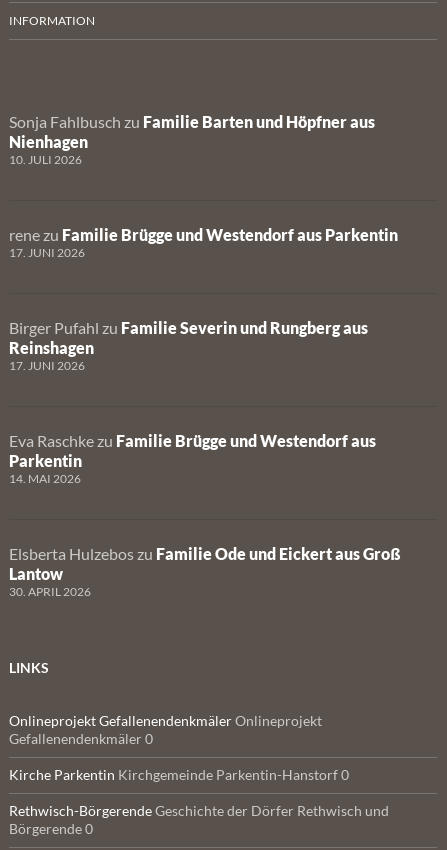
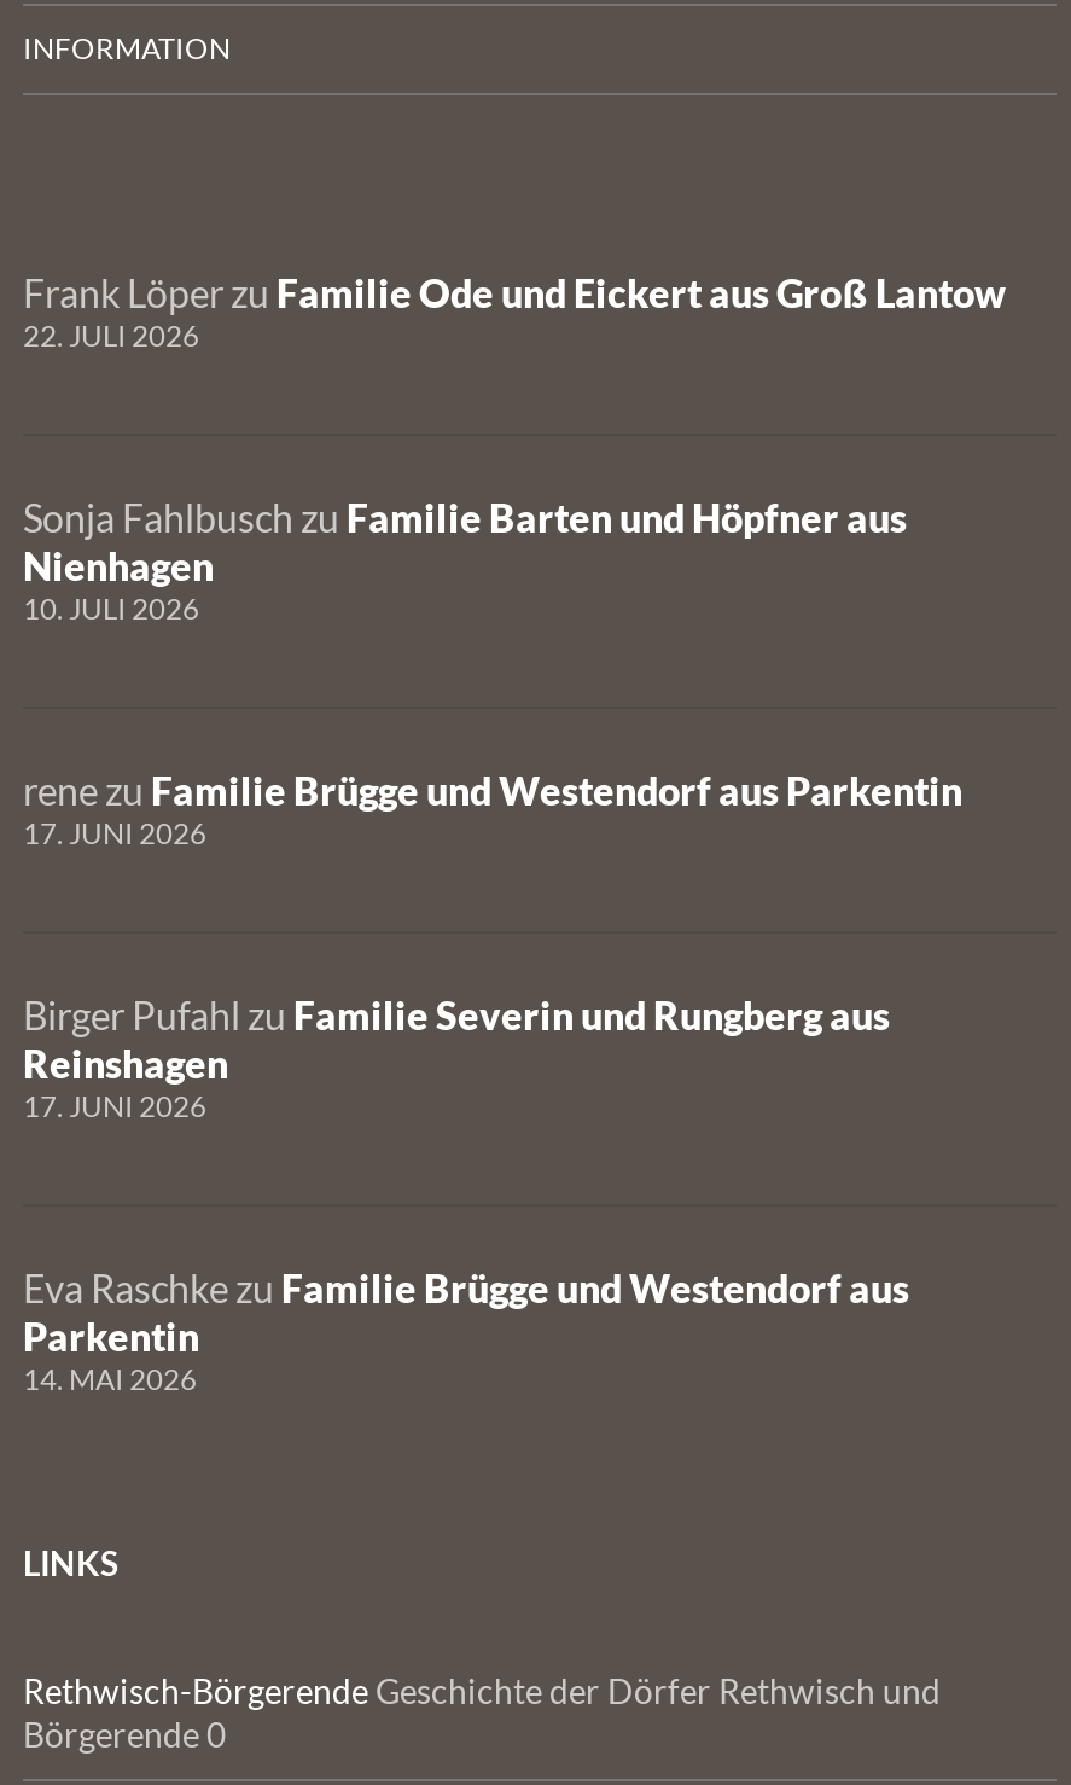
+ Frank Löper zu Familie Ode und Eickert aus Groß Lantow
+ 22. JULI 2026

moved down: Sonja Fahlbusch zu Familie Barten und Höpfner aus | Nienhagen | 10. JULI 2026 | ... | Parkentin | 14. MAI 2026

- Elsberta Hulzebos zu Familie Ode und Eickert aus Groß
- Lantow
- 30. APRIL 2026

- Onlineprojekt Gefallenendenkmäler Onlineprojekt
- Gefallenendenkmäler 0
- Kirche Parkentin Kirchgemeinde Parkentin-Hanstorf 0
